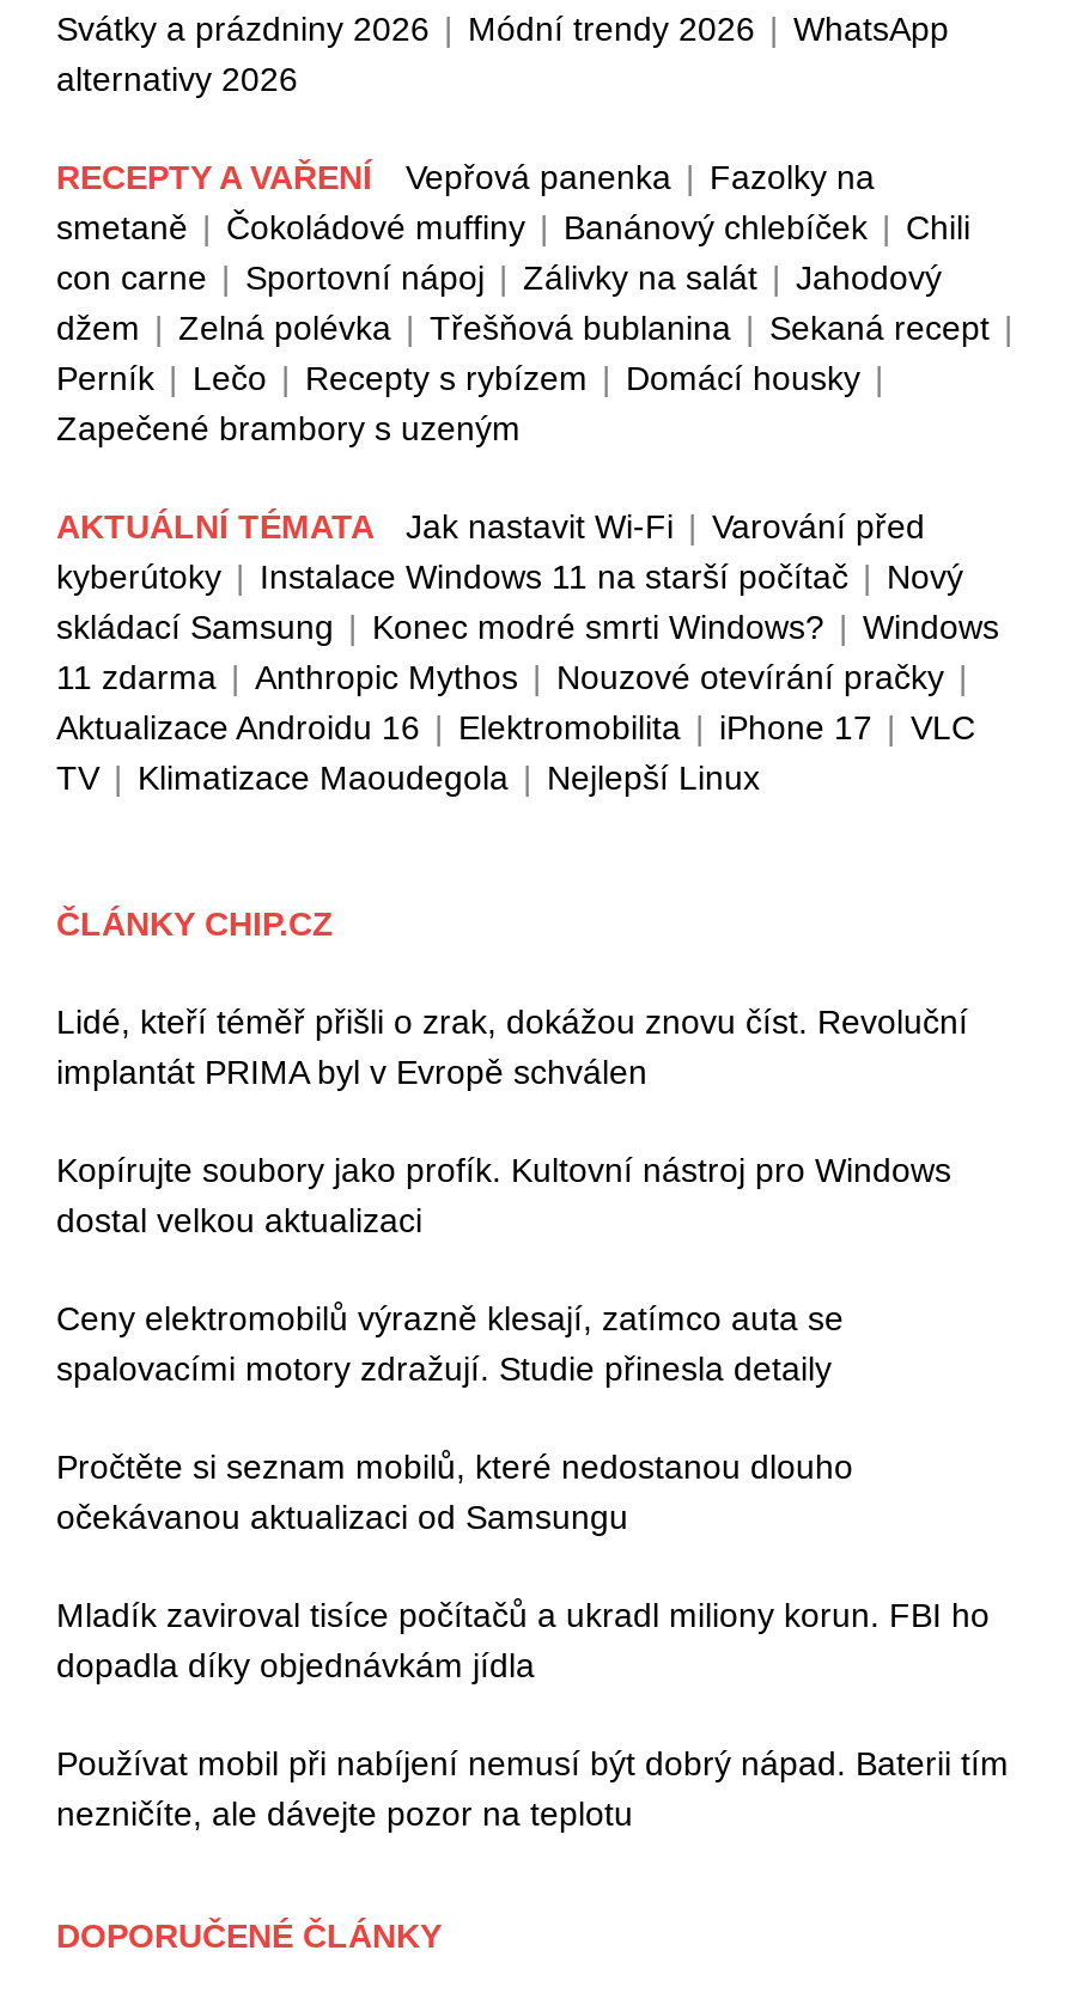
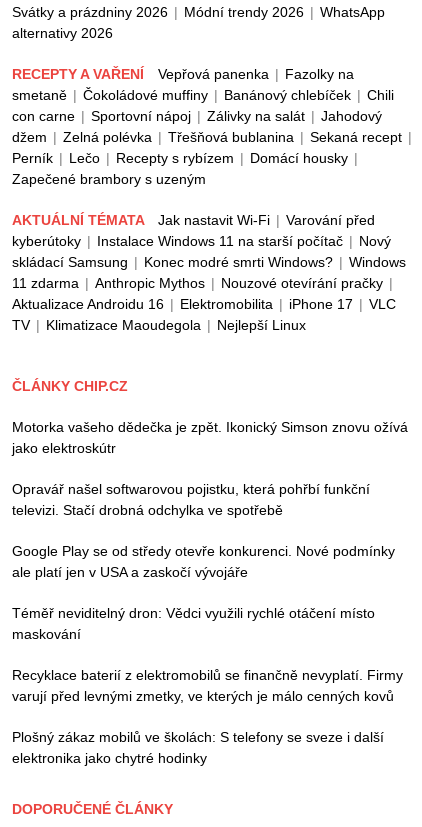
- Lidé, kteří téměř přišli o zrak, dokážou znovu číst. Revoluční
- implantát PRIMA byl v Evropě schválen
+ Motorka vašeho dědečka je zpět. Ikonický Simson znovu ožívá
+ jako elektroskútr

- Kopírujte soubory jako profík. Kultovní nástroj pro Windows
- dostal velkou aktualizaci
+ Opravář našel softwarovou pojistku, která pohřbí funkční
+ televizi. Stačí drobná odchylka ve spotřebě

- Ceny elektromobilů výrazně klesají, zatímco auta se
- spalovacími motory zdražují. Studie přinesla detaily
+ Google Play se od středy otevře konkurenci. Nové podmínky
+ ale platí jen v USA a zaskočí vývojáře

- Pročtěte si seznam mobilů, které nedostanou dlouho
- očekávanou aktualizaci od Samsungu
+ Téměř neviditelný dron: Vědci využili rychlé otáčení místo
+ maskování

- Mladík zaviroval tisíce počítačů a ukradl miliony korun. FBI ho
- dopadla díky objednávkám jídla
+ Recyklace baterií z elektromobilů se finančně nevyplatí. Firmy
+ varují před levnými zmetky, ve kterých je málo cenných kovů

- Používat mobil při nabíjení nemusí být dobrý nápad. Baterii tím
- nezničíte, ale dávejte pozor na teplotu
+ Plošný zákaz mobilů ve školách: S telefony se sveze i další
+ elektronika jako chytré hodinky
